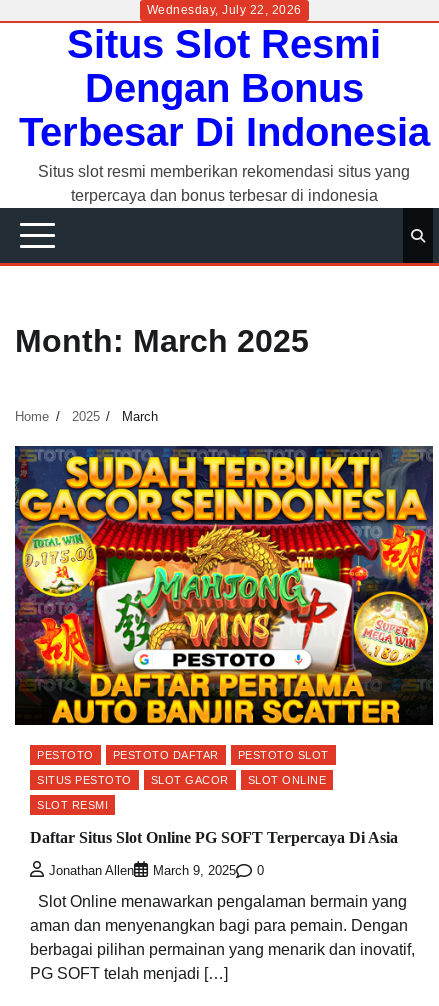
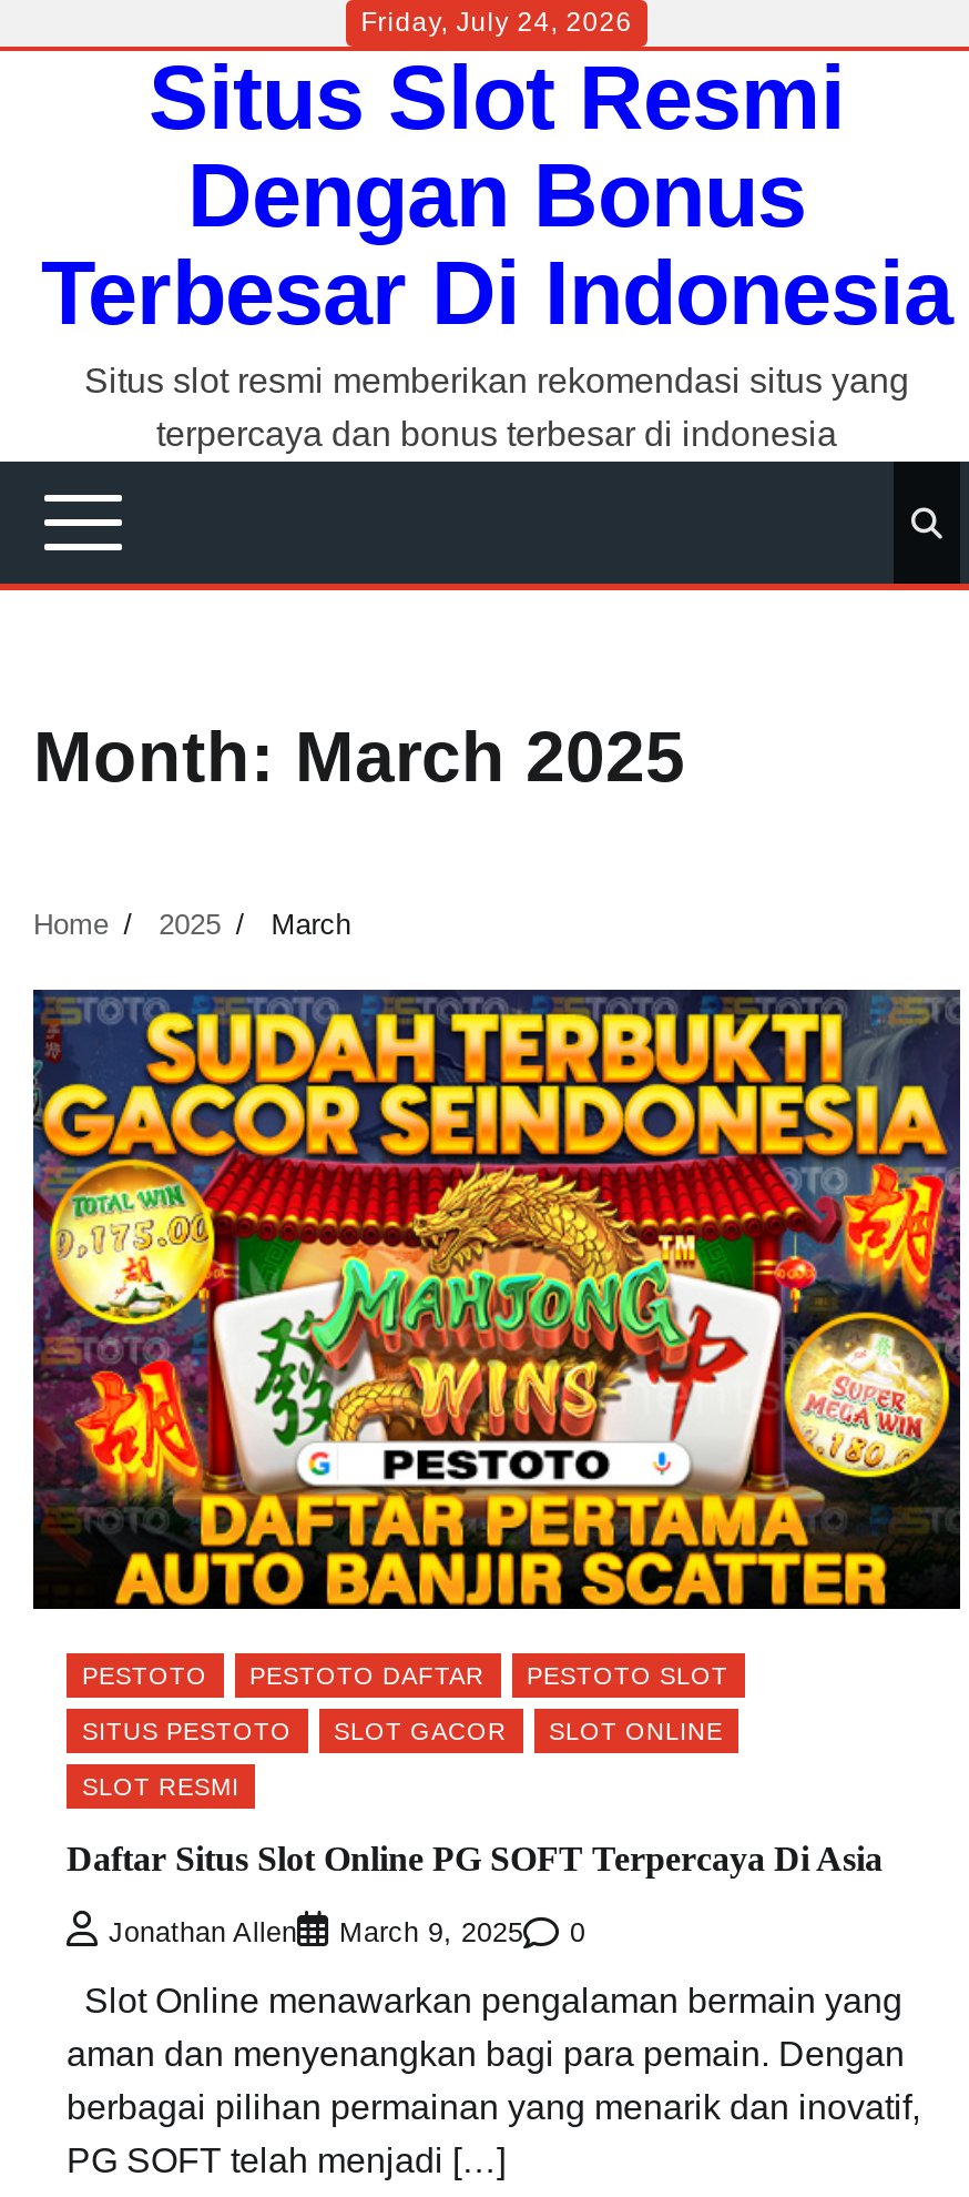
- Wednesday, July 22, 2026
+ Friday, July 24, 2026
